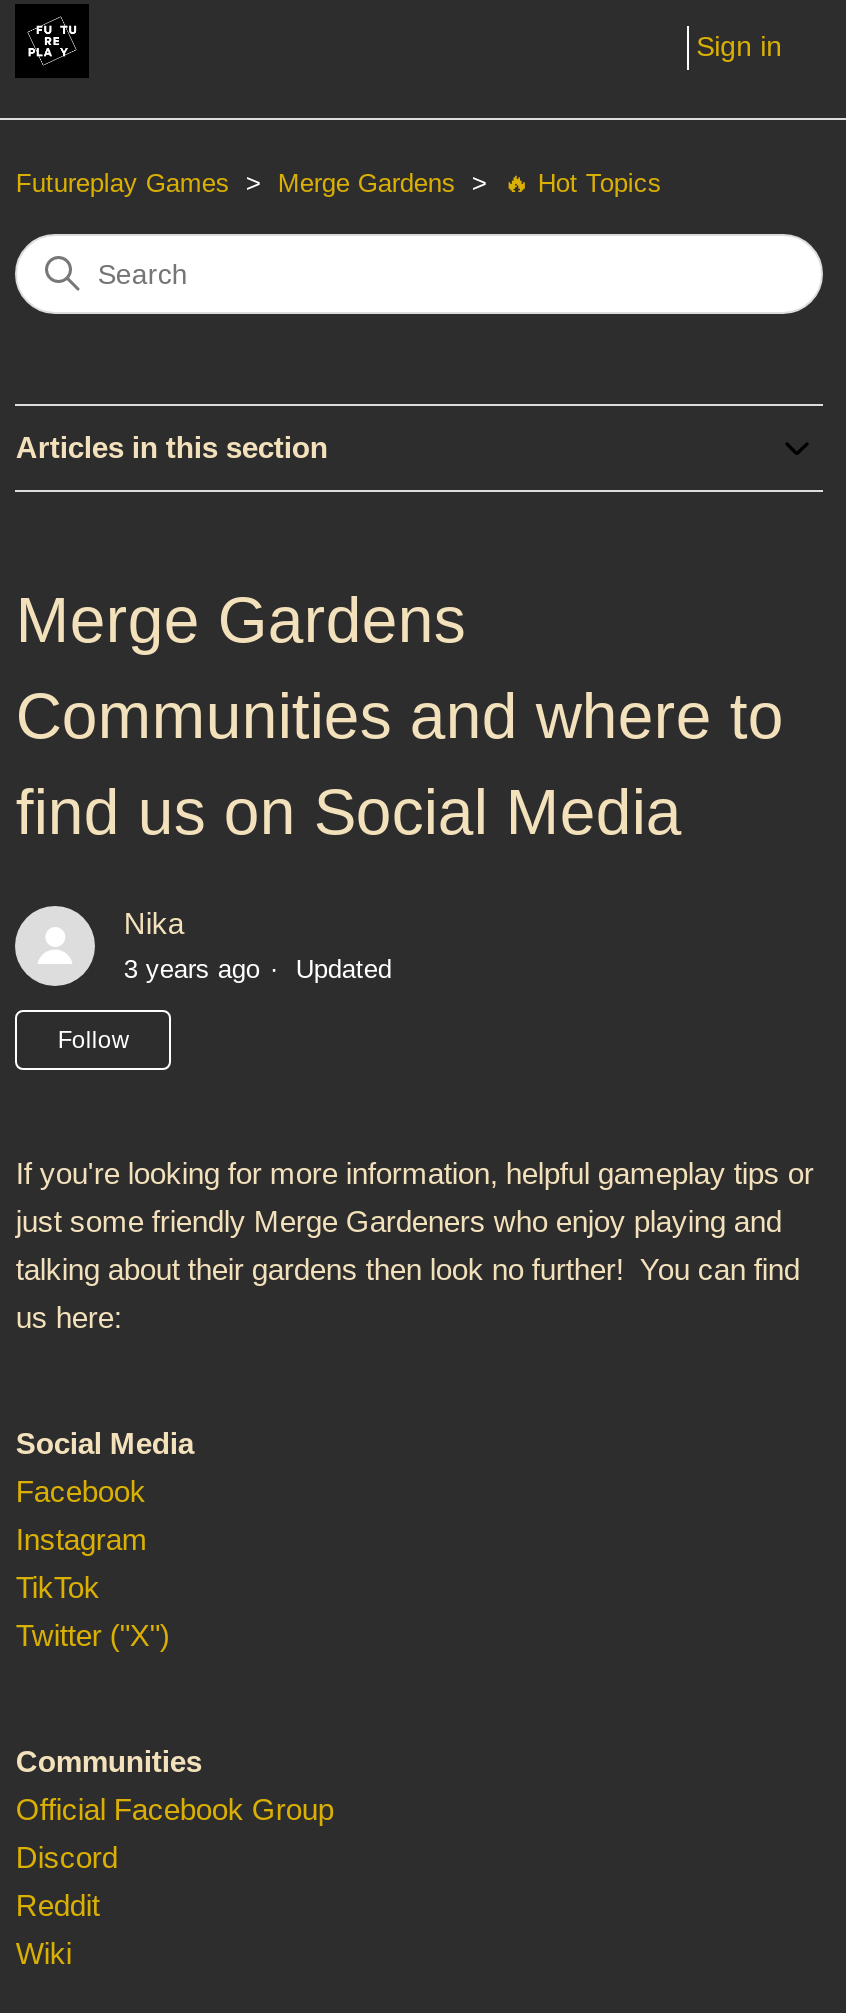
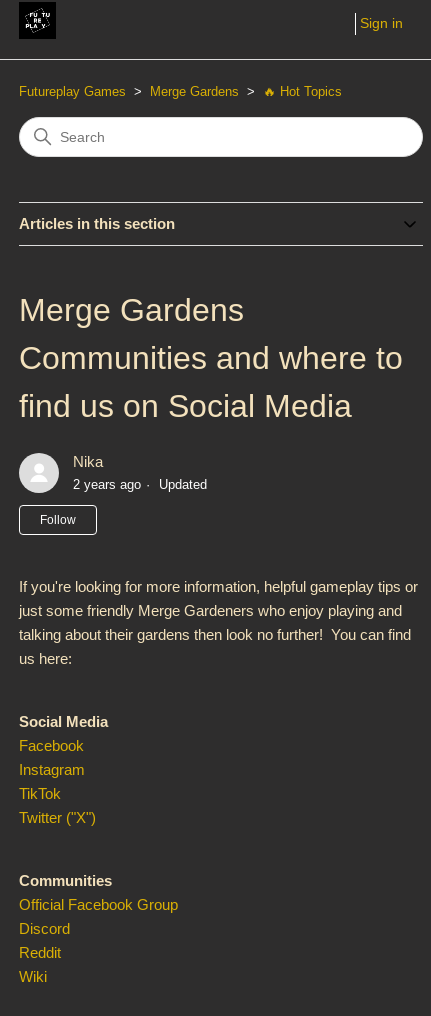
- 3 years ago Updated
+ 2 years ago Updated
